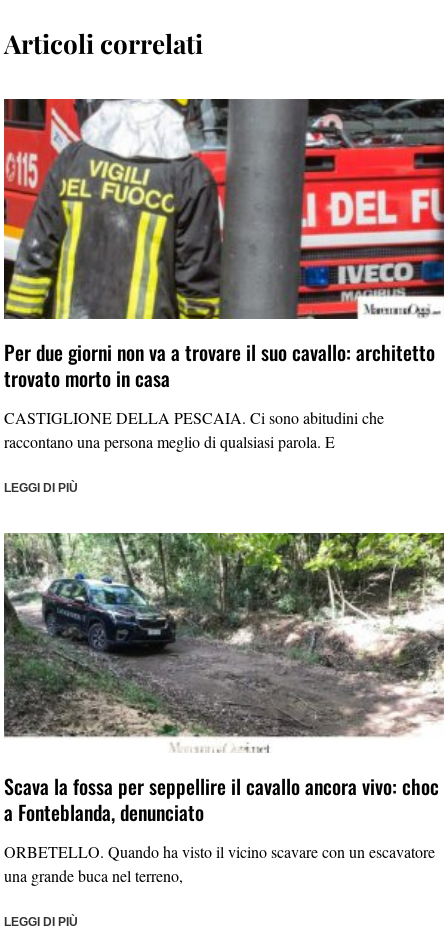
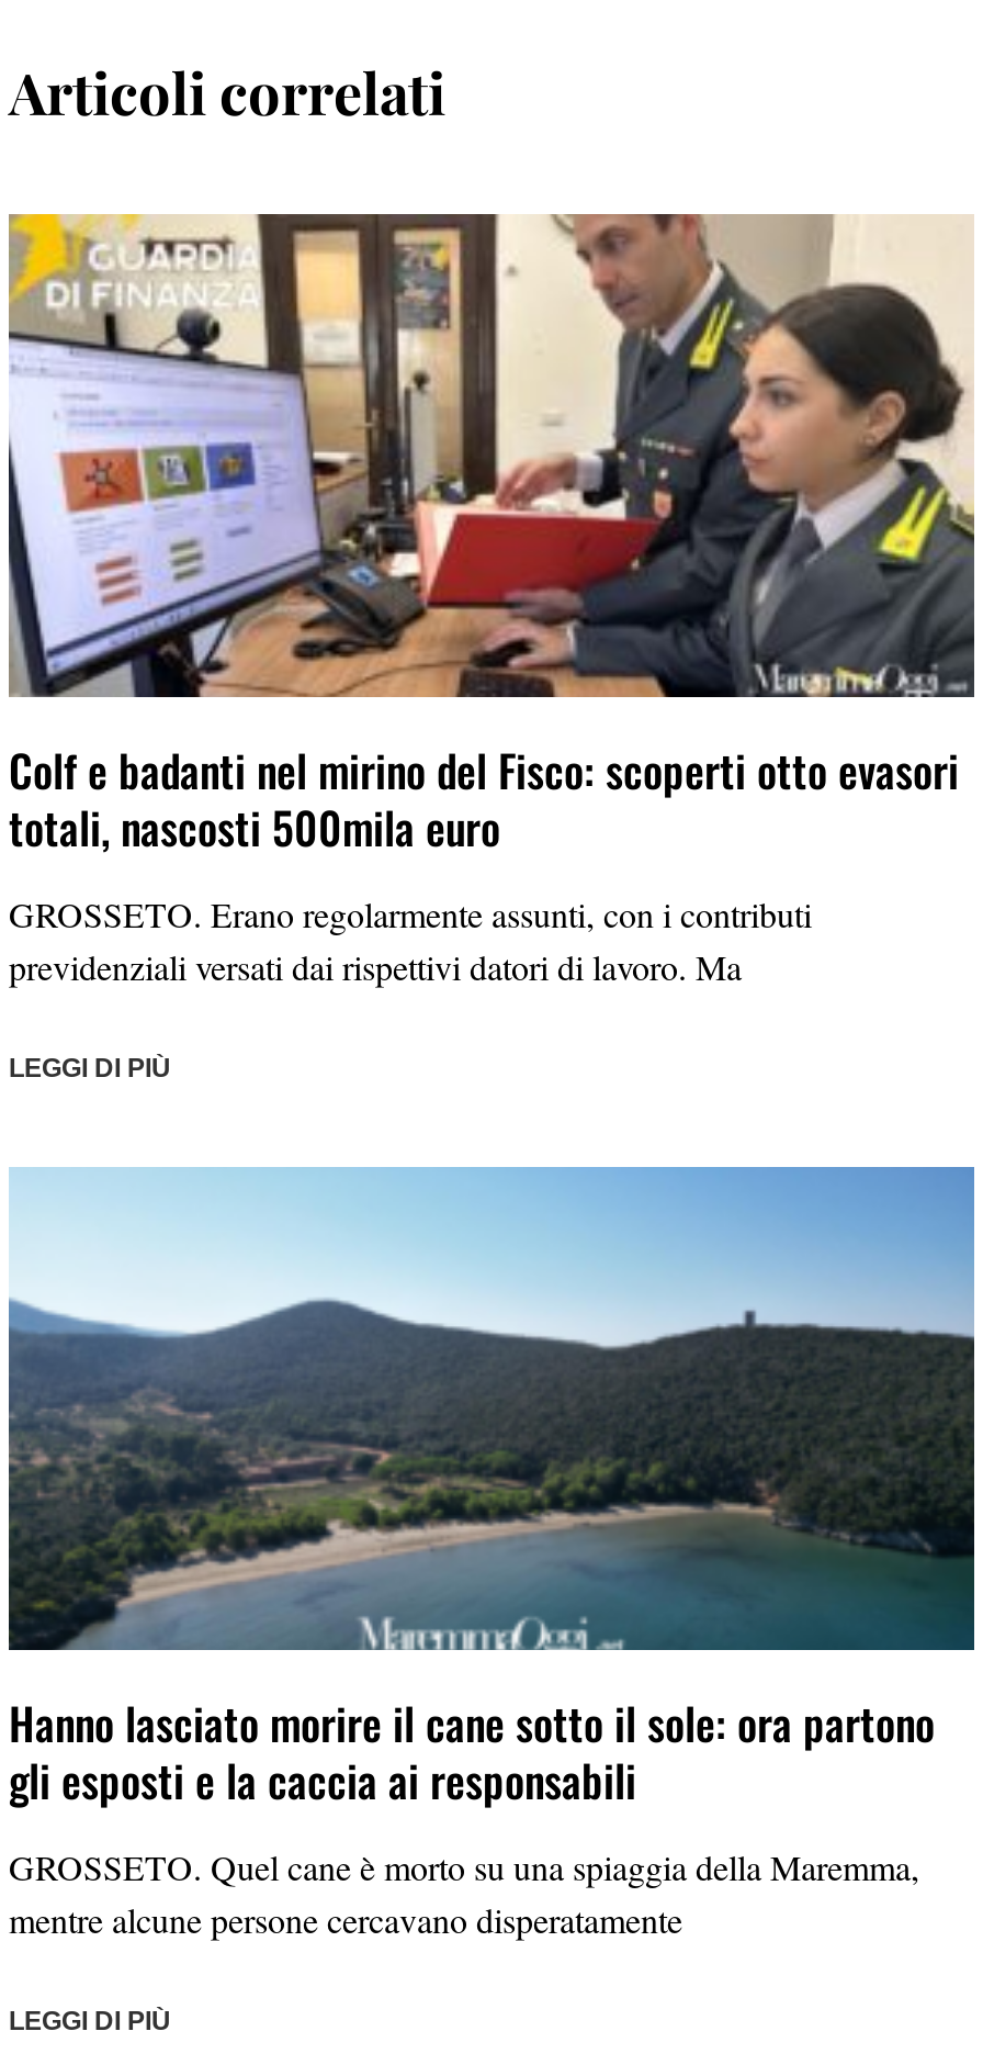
- [image]
- Per due giorni non va a trovare il suo cavallo: architetto
- trovato morto in casa
+ [image]
+ Colf e badanti nel mirino del Fisco: scoperti otto evasori
+ totali, nascosti 500mila euro

- CASTIGLIONE DELLA PESCAIA. Ci sono abitudini che
- raccontano una persona meglio di qualsiasi parola. E
+ GROSSETO. Erano regolarmente assunti, con i contributi
+ previdenziali versati dai rispettivi datori di lavoro. Ma

- [image]
- Scava la fossa per seppellire il cavallo ancora vivo: choc
- a Fonteblanda, denunciato
+ [image]
+ Hanno lasciato morire il cane sotto il sole: ora partono
+ gli esposti e la caccia ai responsabili

- ORBETELLO. Quando ha visto il vicino scavare con un escavatore
- una grande buca nel terreno,
+ GROSSETO. Quel cane è morto su una spiaggia della Maremma,
+ mentre alcune persone cercavano disperatamente
